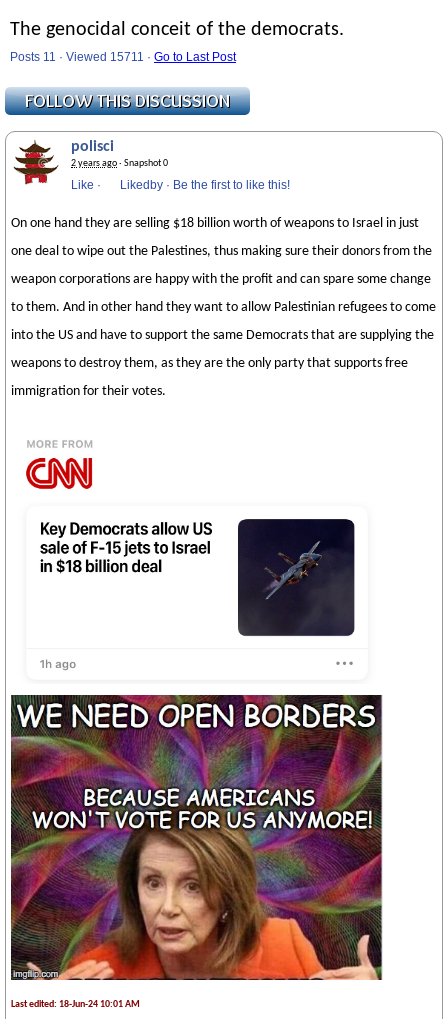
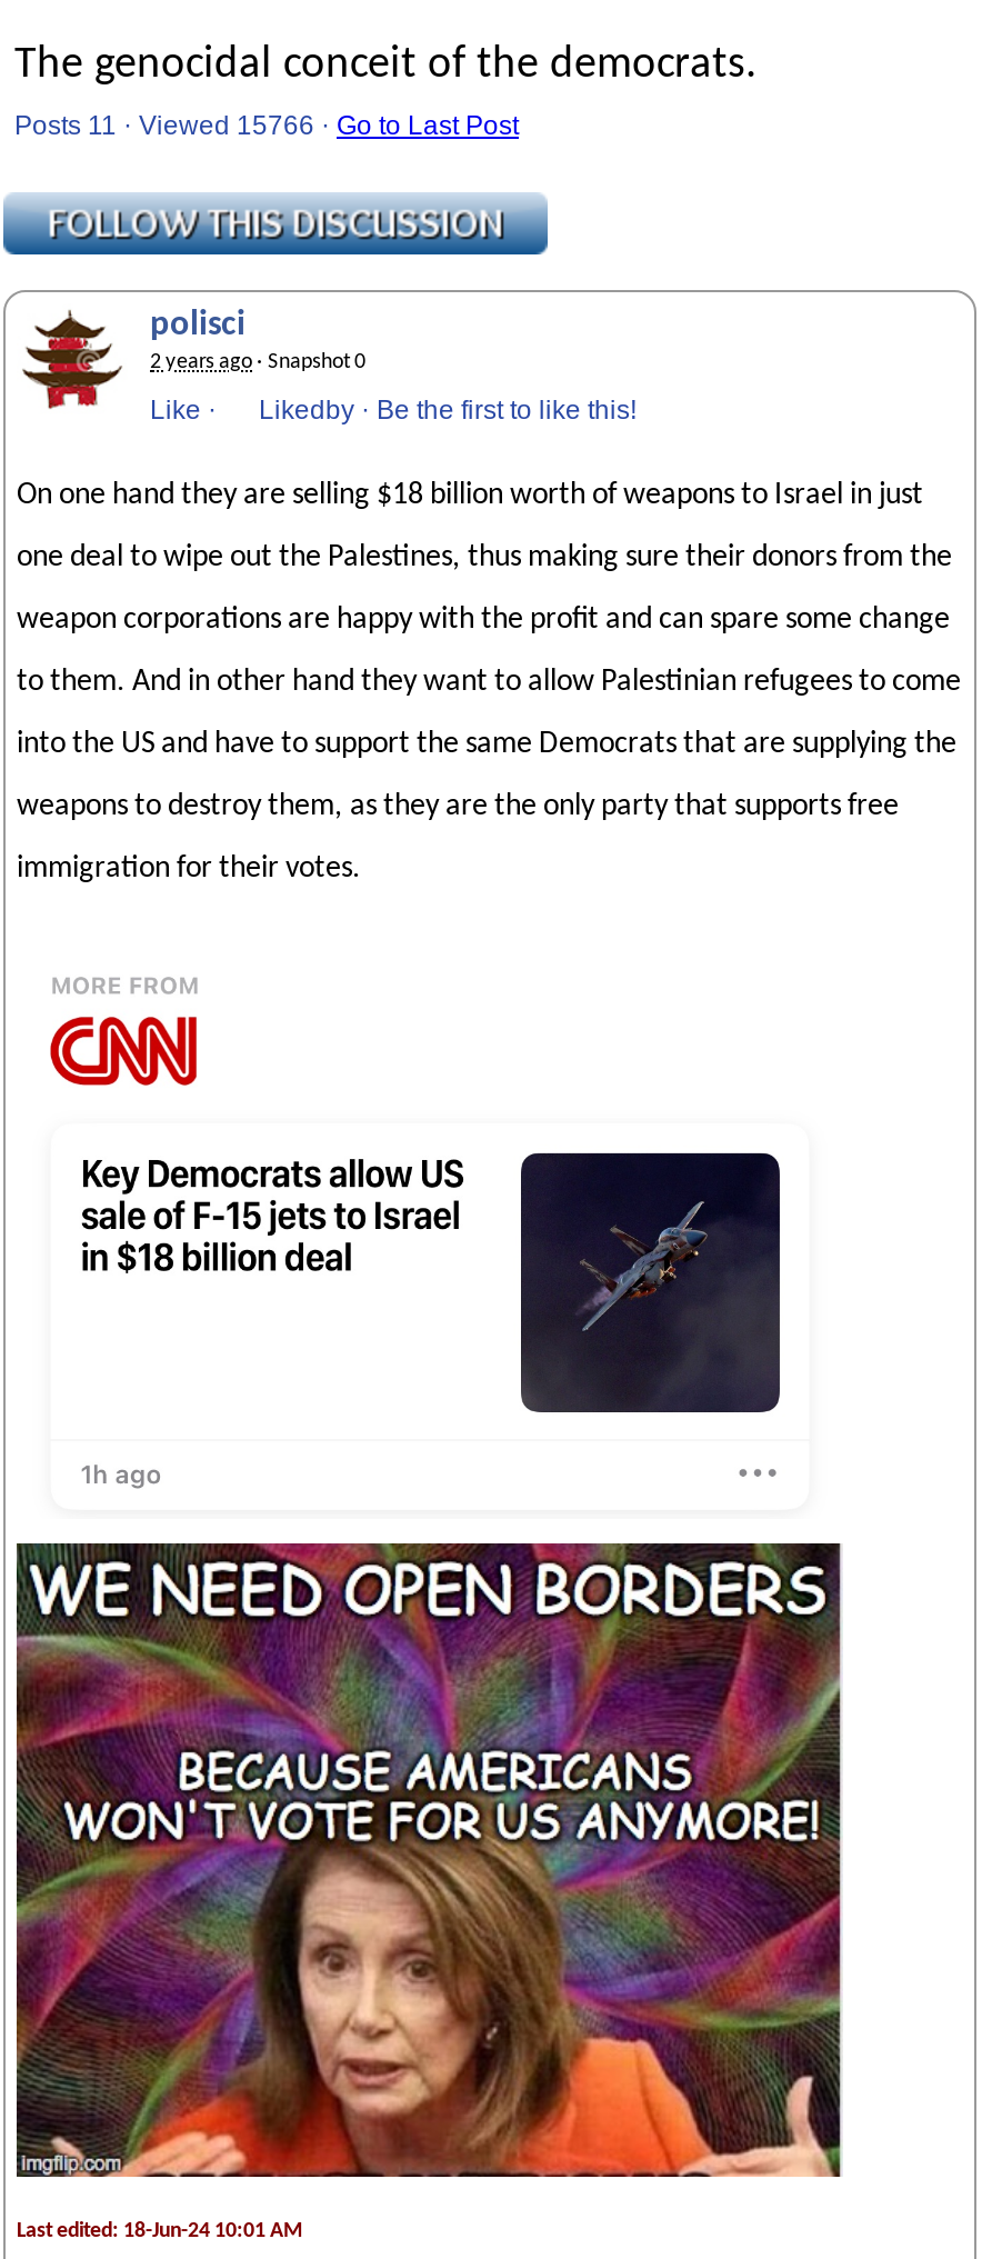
- Posts 11 · Viewed 15711 · Go to Last Post
+ Posts 11 · Viewed 15766 · Go to Last Post
